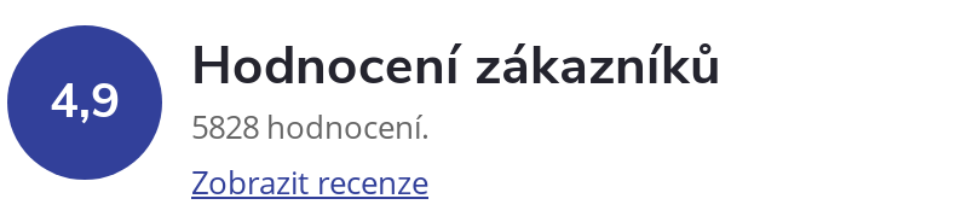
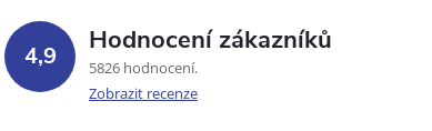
- 4,9 5828 hodnocení Hodnocení zákazníků
+ 4,9 5826 hodnocení Hodnocení zákazníků
